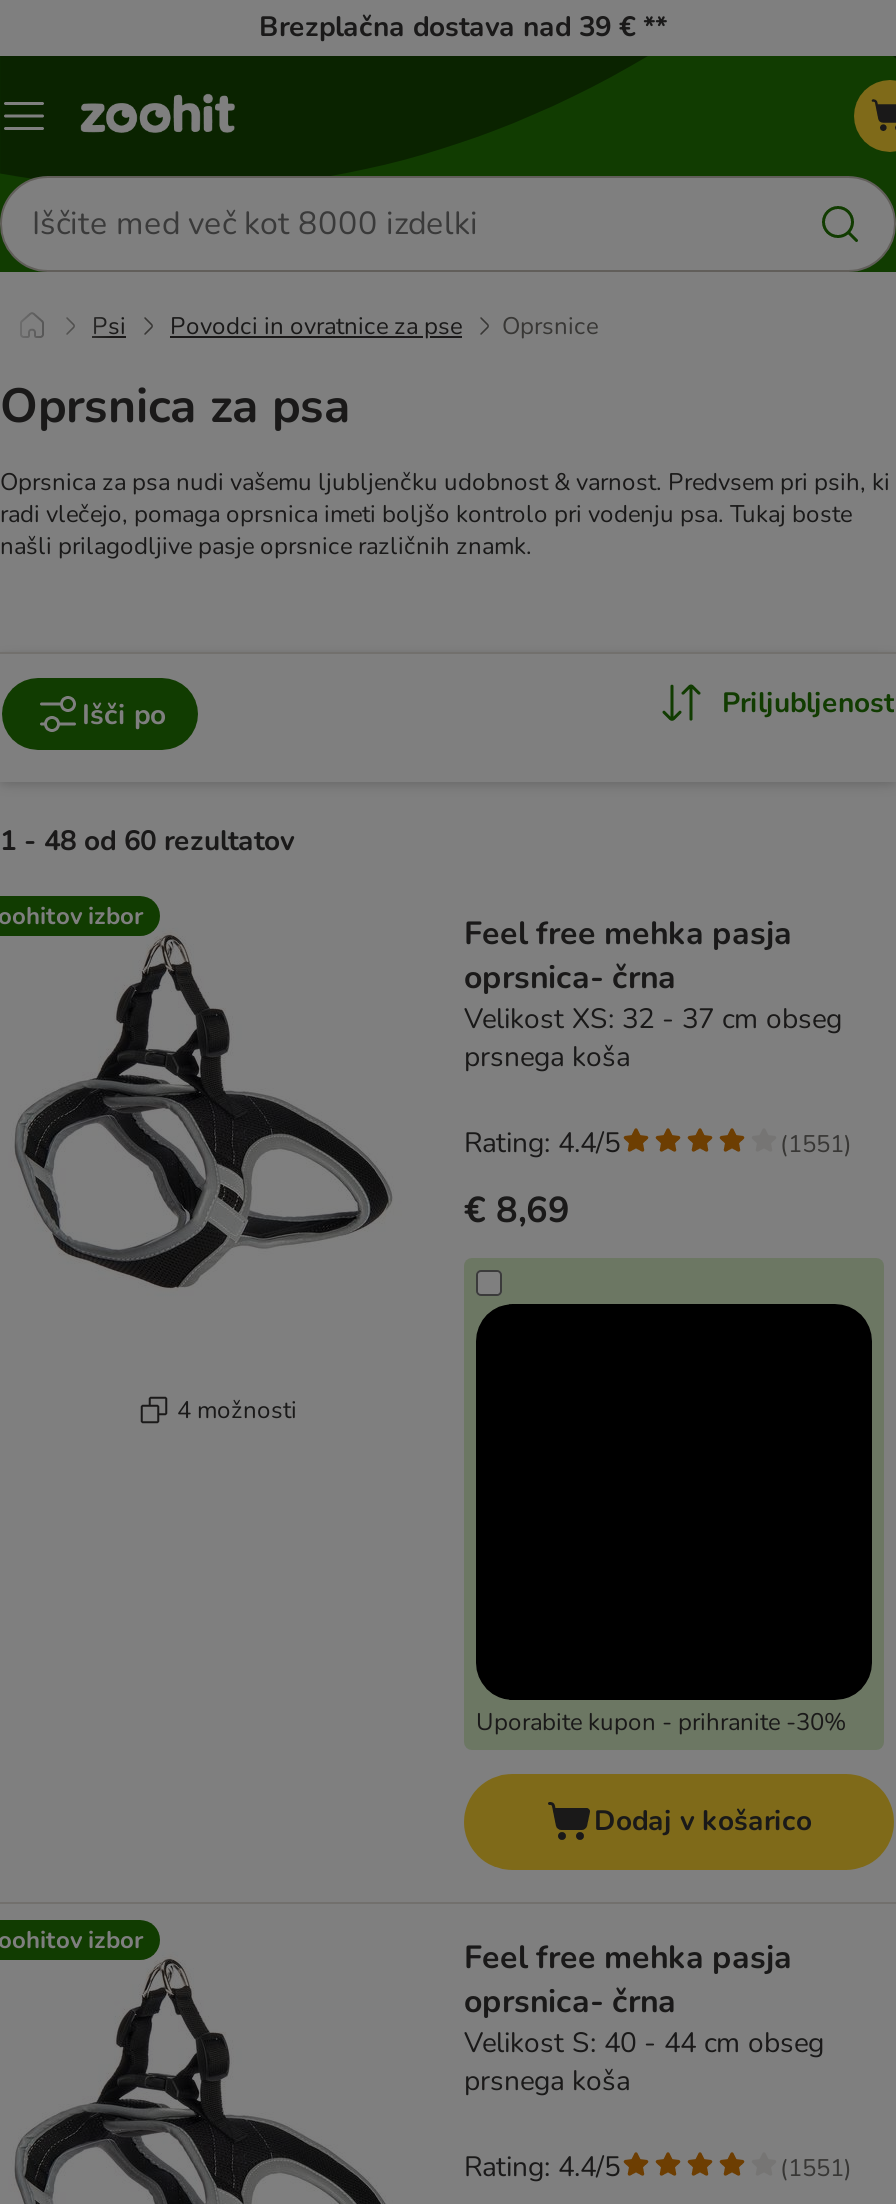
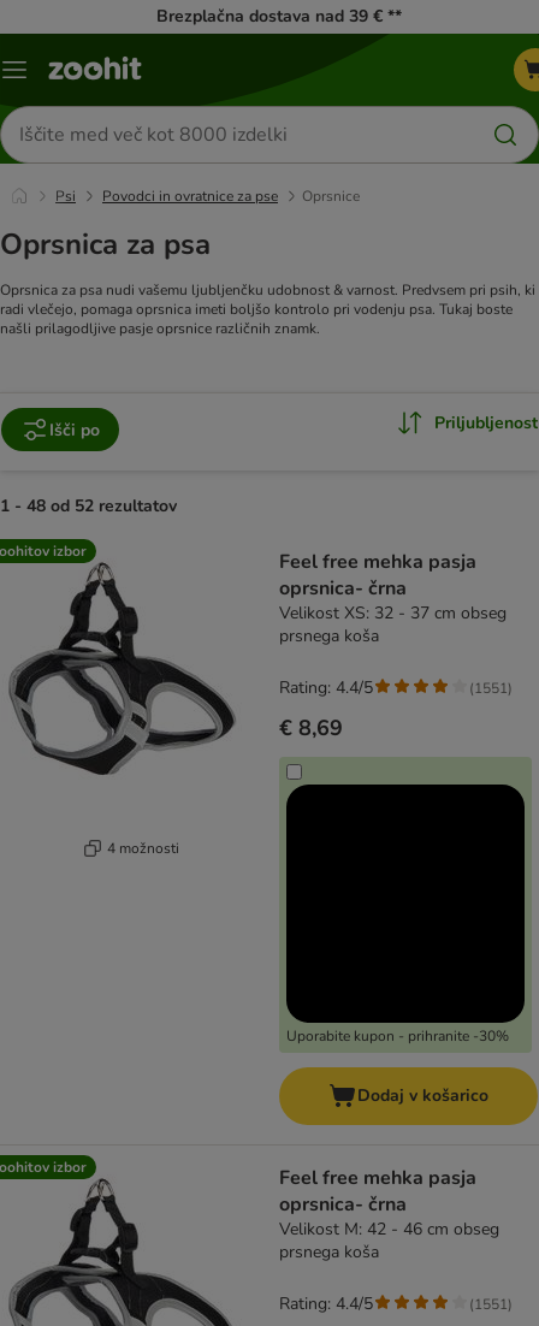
- 1 - 48 od 60 rezultatov
+ 1 - 48 od 52 rezultatov

- Velikost S: 40 - 44 cm obseg
+ Velikost M: 42 - 46 cm obseg
